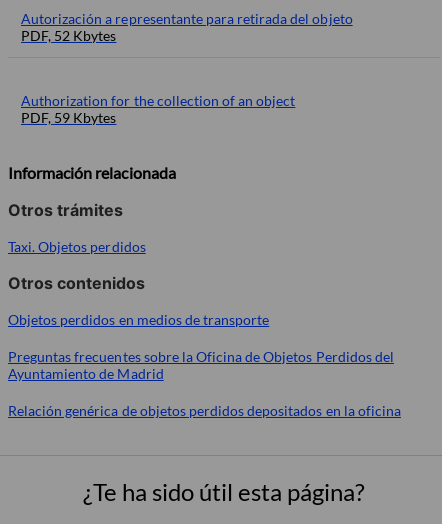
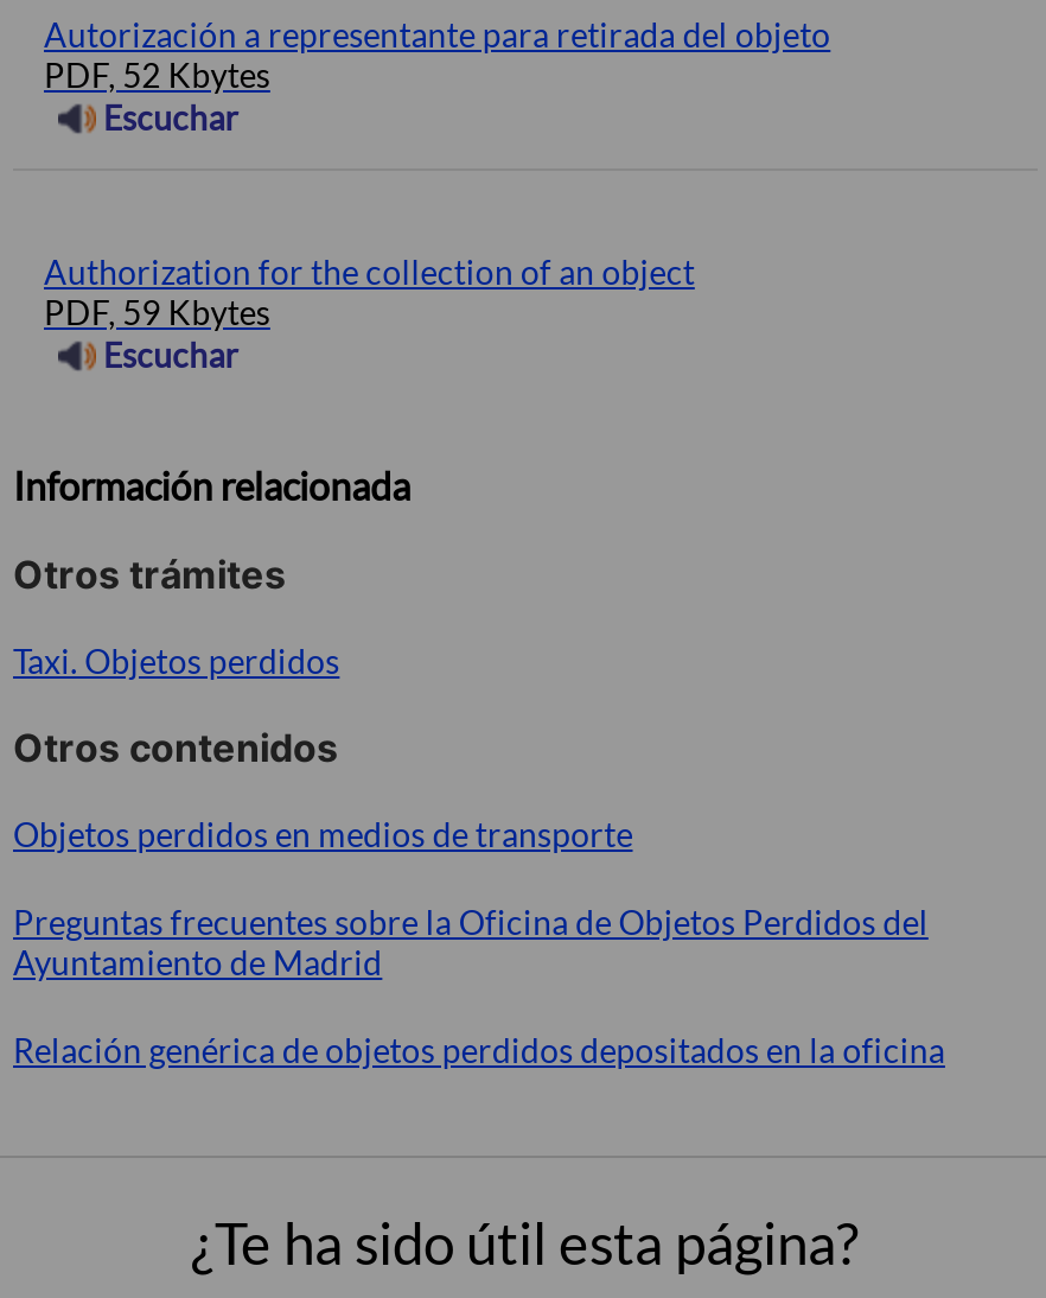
+ Escuchar

+ Escuchar
